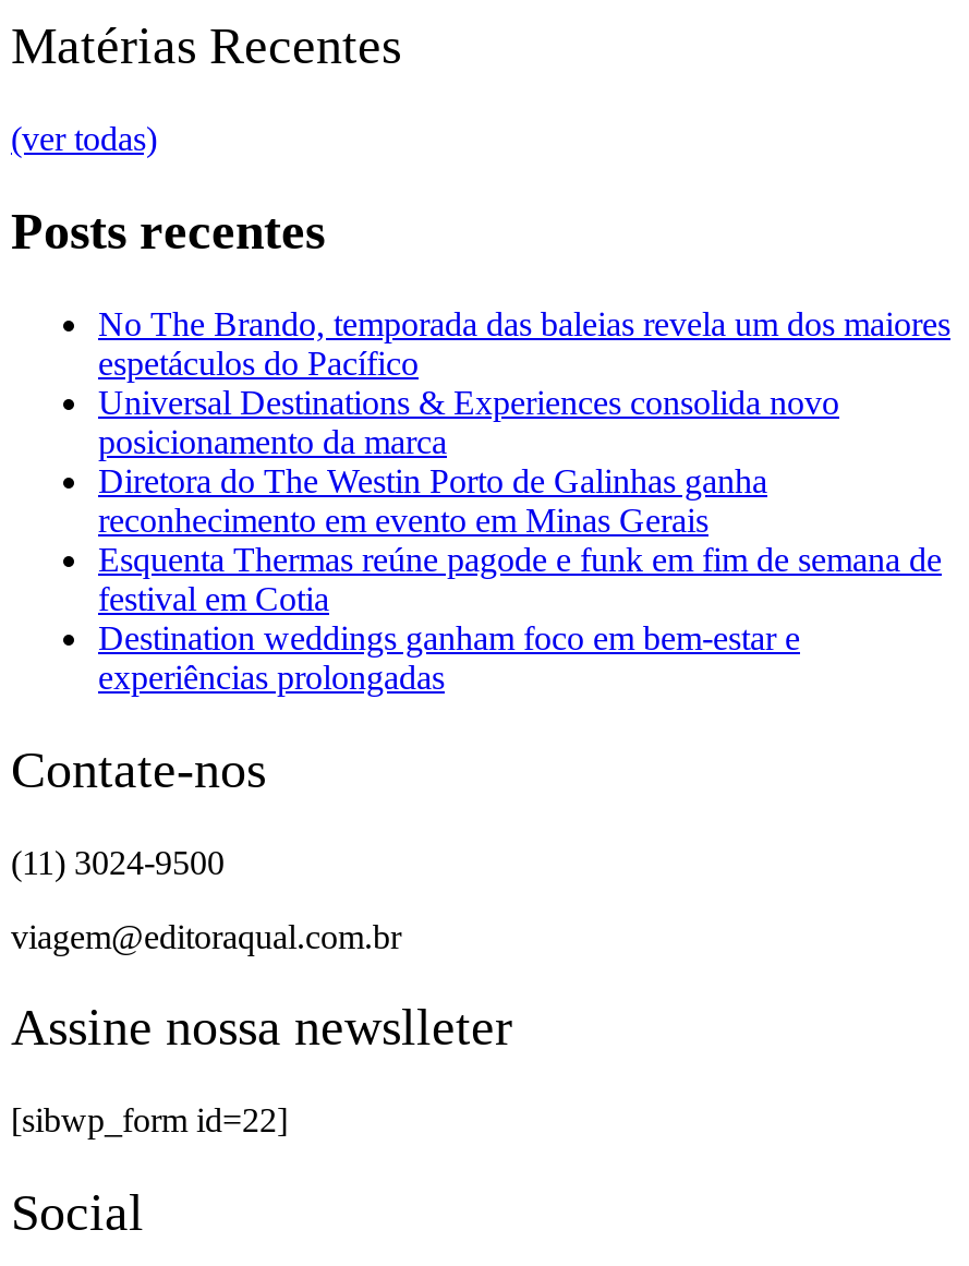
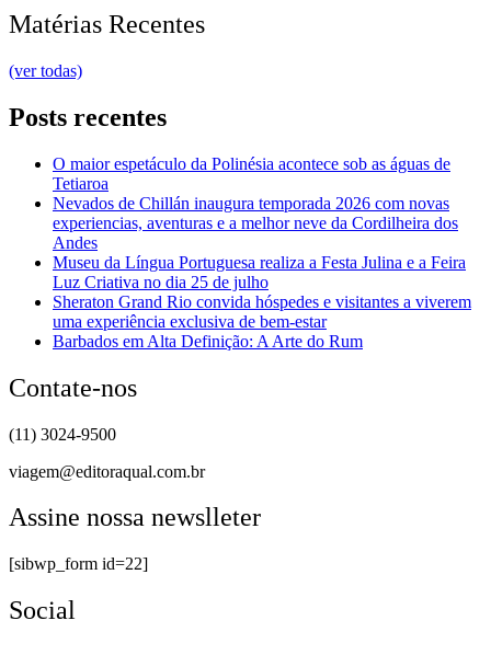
- No The Brando, temporada das baleias revela um dos maiores
- espetáculos do Pacífico
- Universal Destinations & Experiences consolida novo
- posicionamento da marca
- Diretora do The Westin Porto de Galinhas ganha
- reconhecimento em evento em Minas Gerais
- Esquenta Thermas reúne pagode e funk em fim de semana de
- festival em Cotia
- Destination weddings ganham foco em bem-estar e
- experiências prolongadas
+ O maior espetáculo da Polinésia acontece sob as águas de
+ Tetiaroa
+ Nevados de Chillán inaugura temporada 2026 com novas
+ experiencias, aventuras e a melhor neve da Cordilheira dos
+ Andes
+ Museu da Língua Portuguesa realiza a Festa Julina e a Feira
+ Luz Criativa no dia 25 de julho
+ Sheraton Grand Rio convida hóspedes e visitantes a viverem
+ uma experiência exclusiva de bem-estar
+ Barbados em Alta Definição: A Arte do Rum
